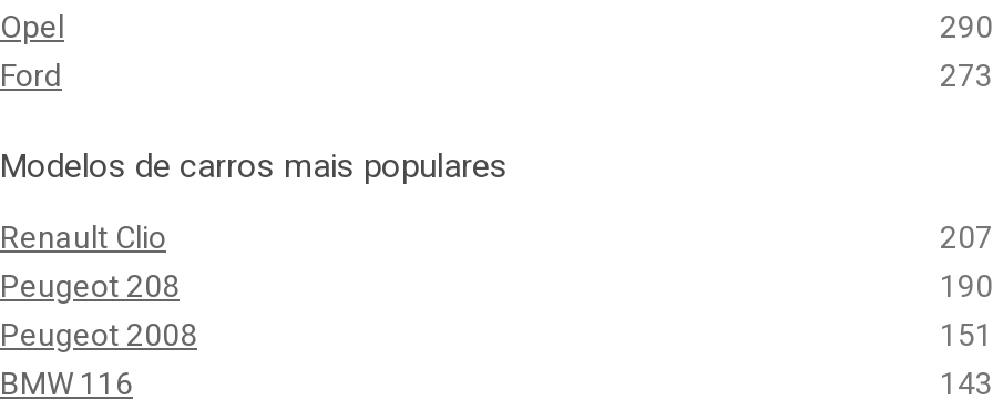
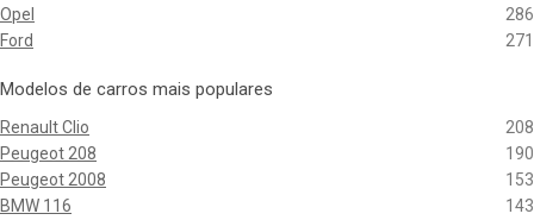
- 290
+ 286

- 273
+ 271

- 207
+ 208

- 151
+ 153
